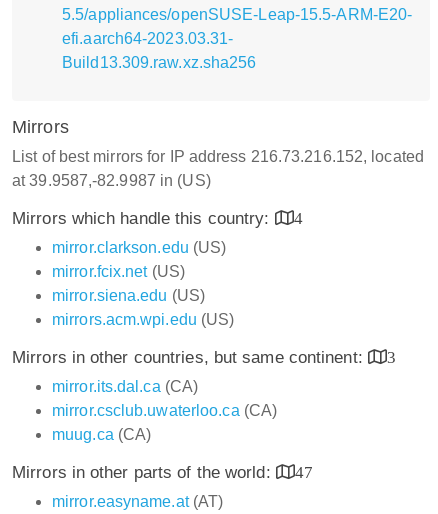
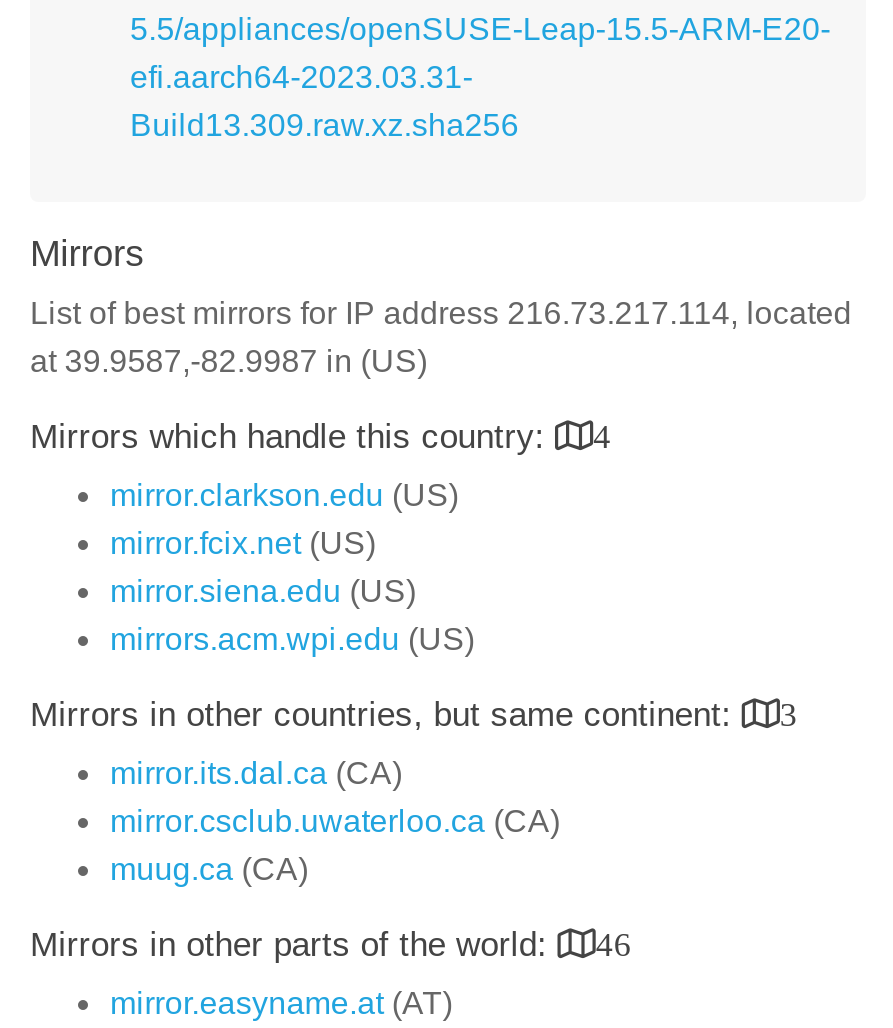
- List of best mirrors for IP address 216.73.216.152, located
+ List of best mirrors for IP address 216.73.217.114, located

- Mirrors in other parts of the world: 47
+ Mirrors in other parts of the world: 46
